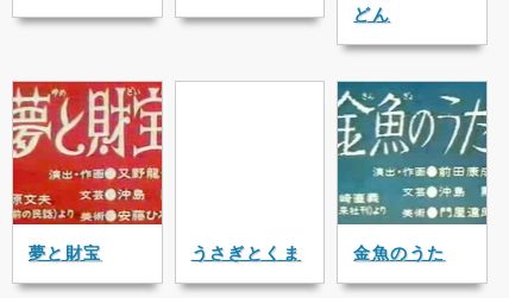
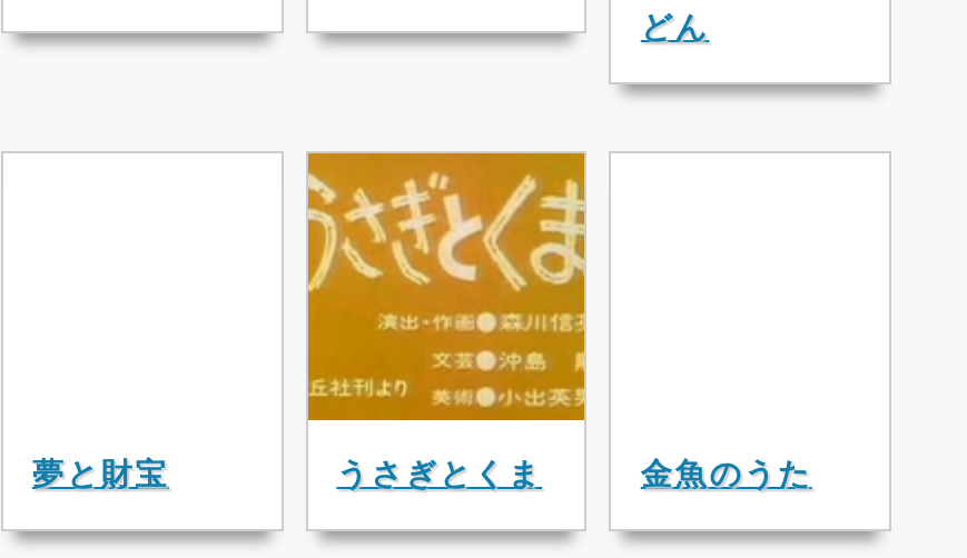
+ [image]

- [image]

- [image]
